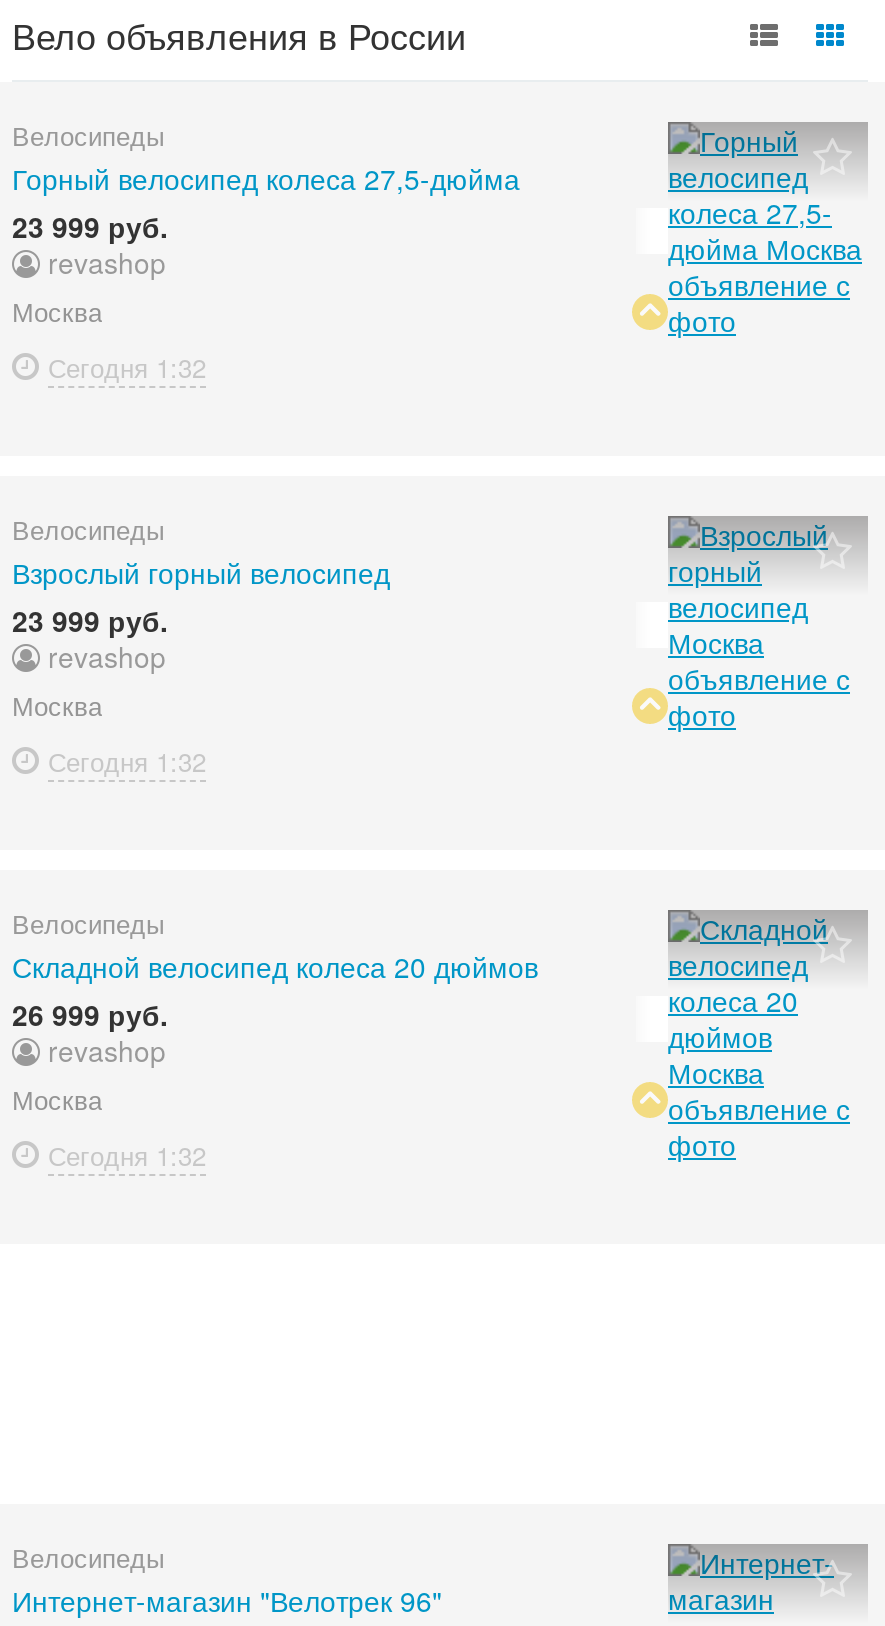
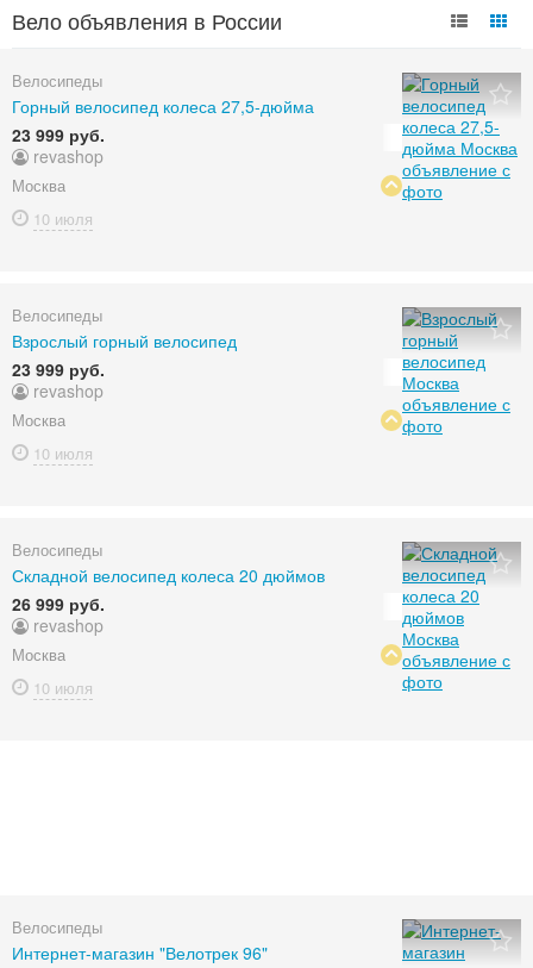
- Сегодня 1:32
+ 10 июля

- Сегодня 1:32
+ 10 июля

- Сегодня 1:32
+ 10 июля
